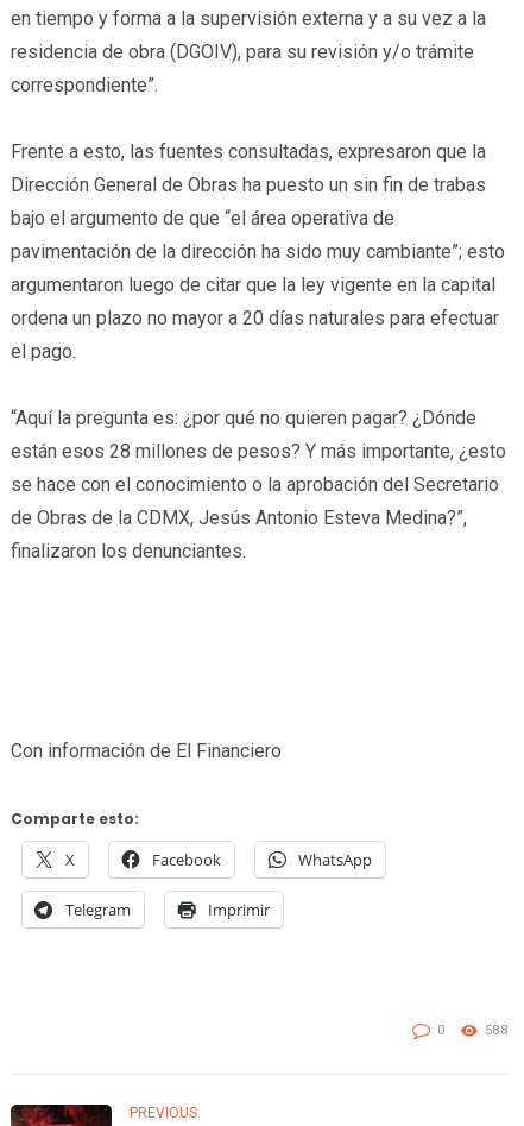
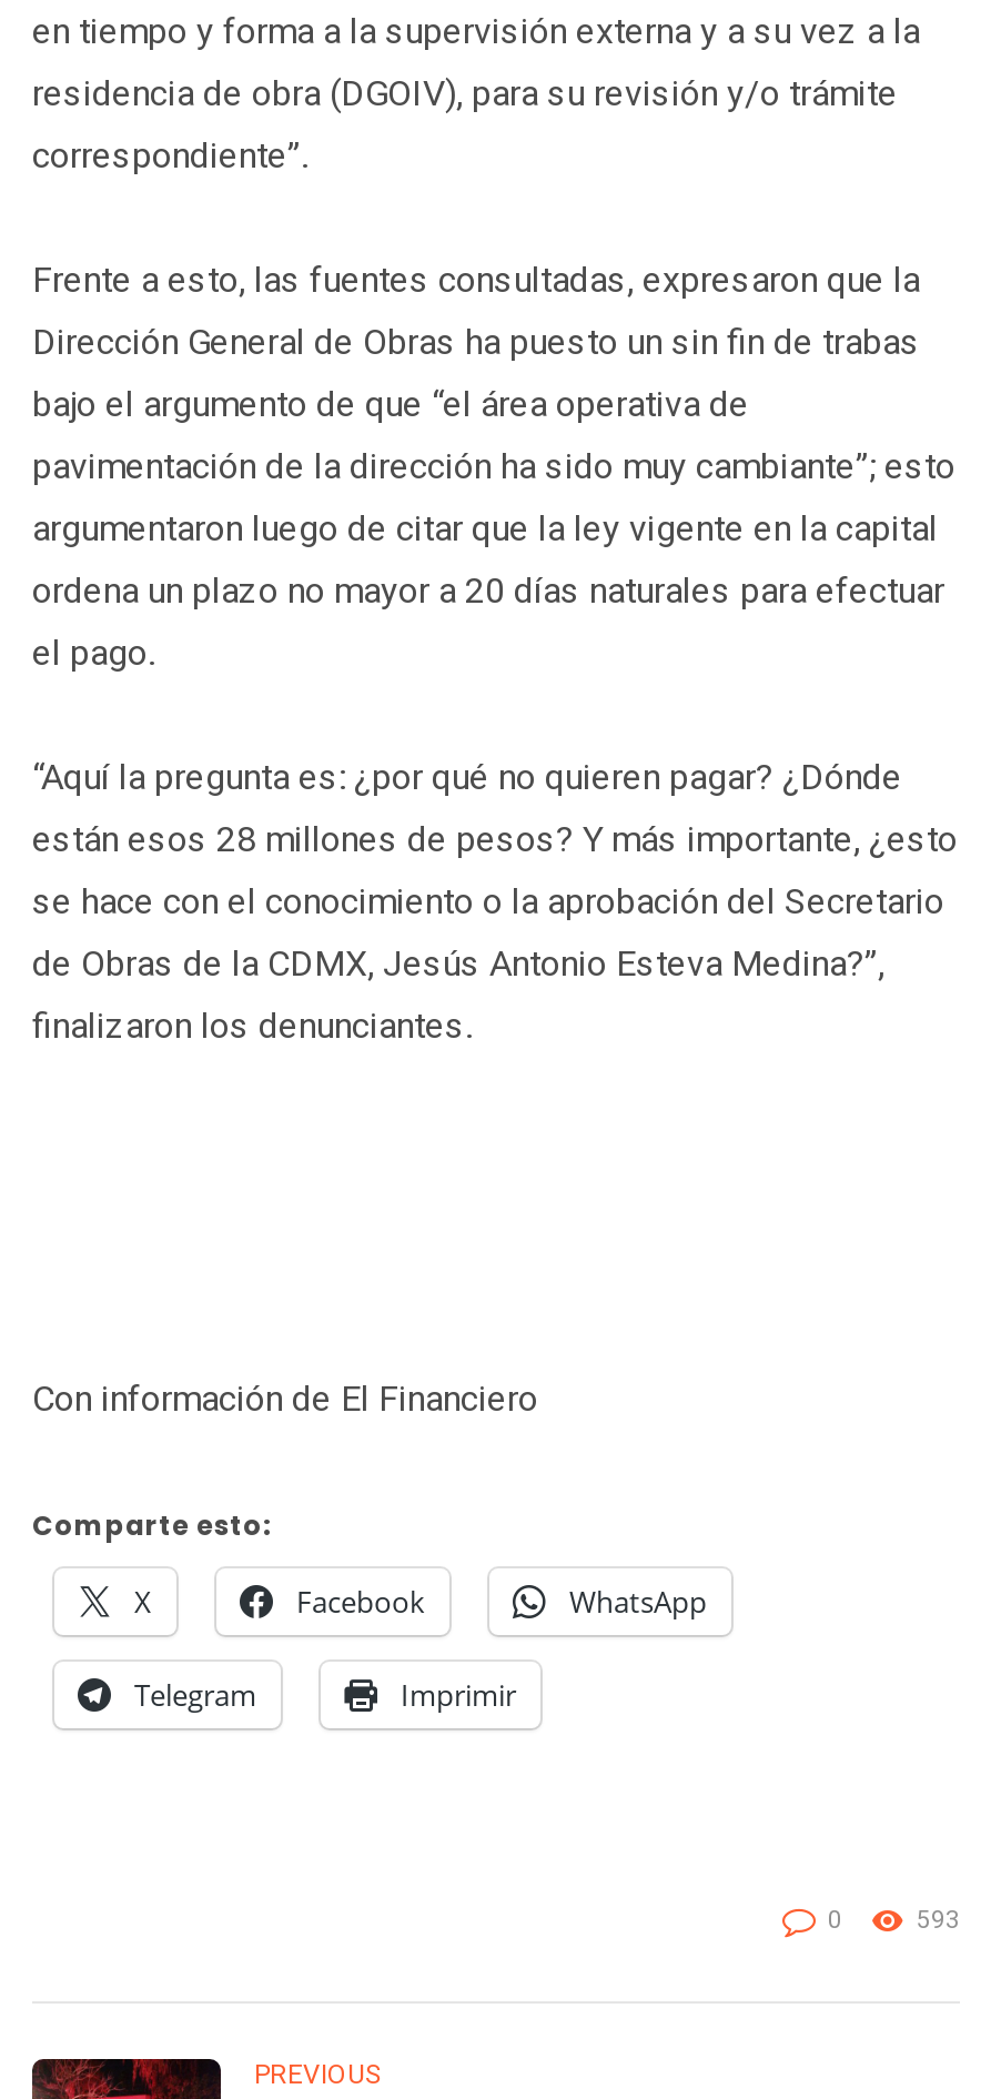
- 588
+ 593
